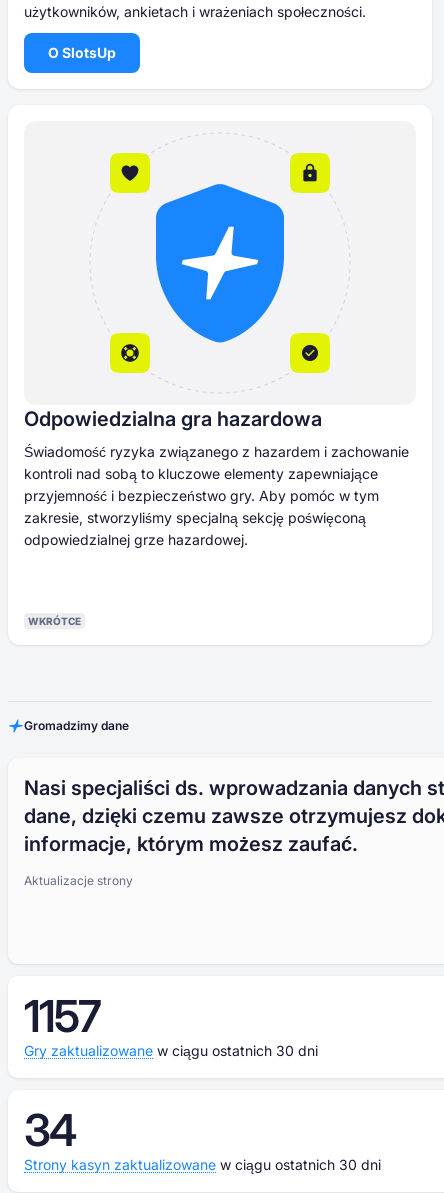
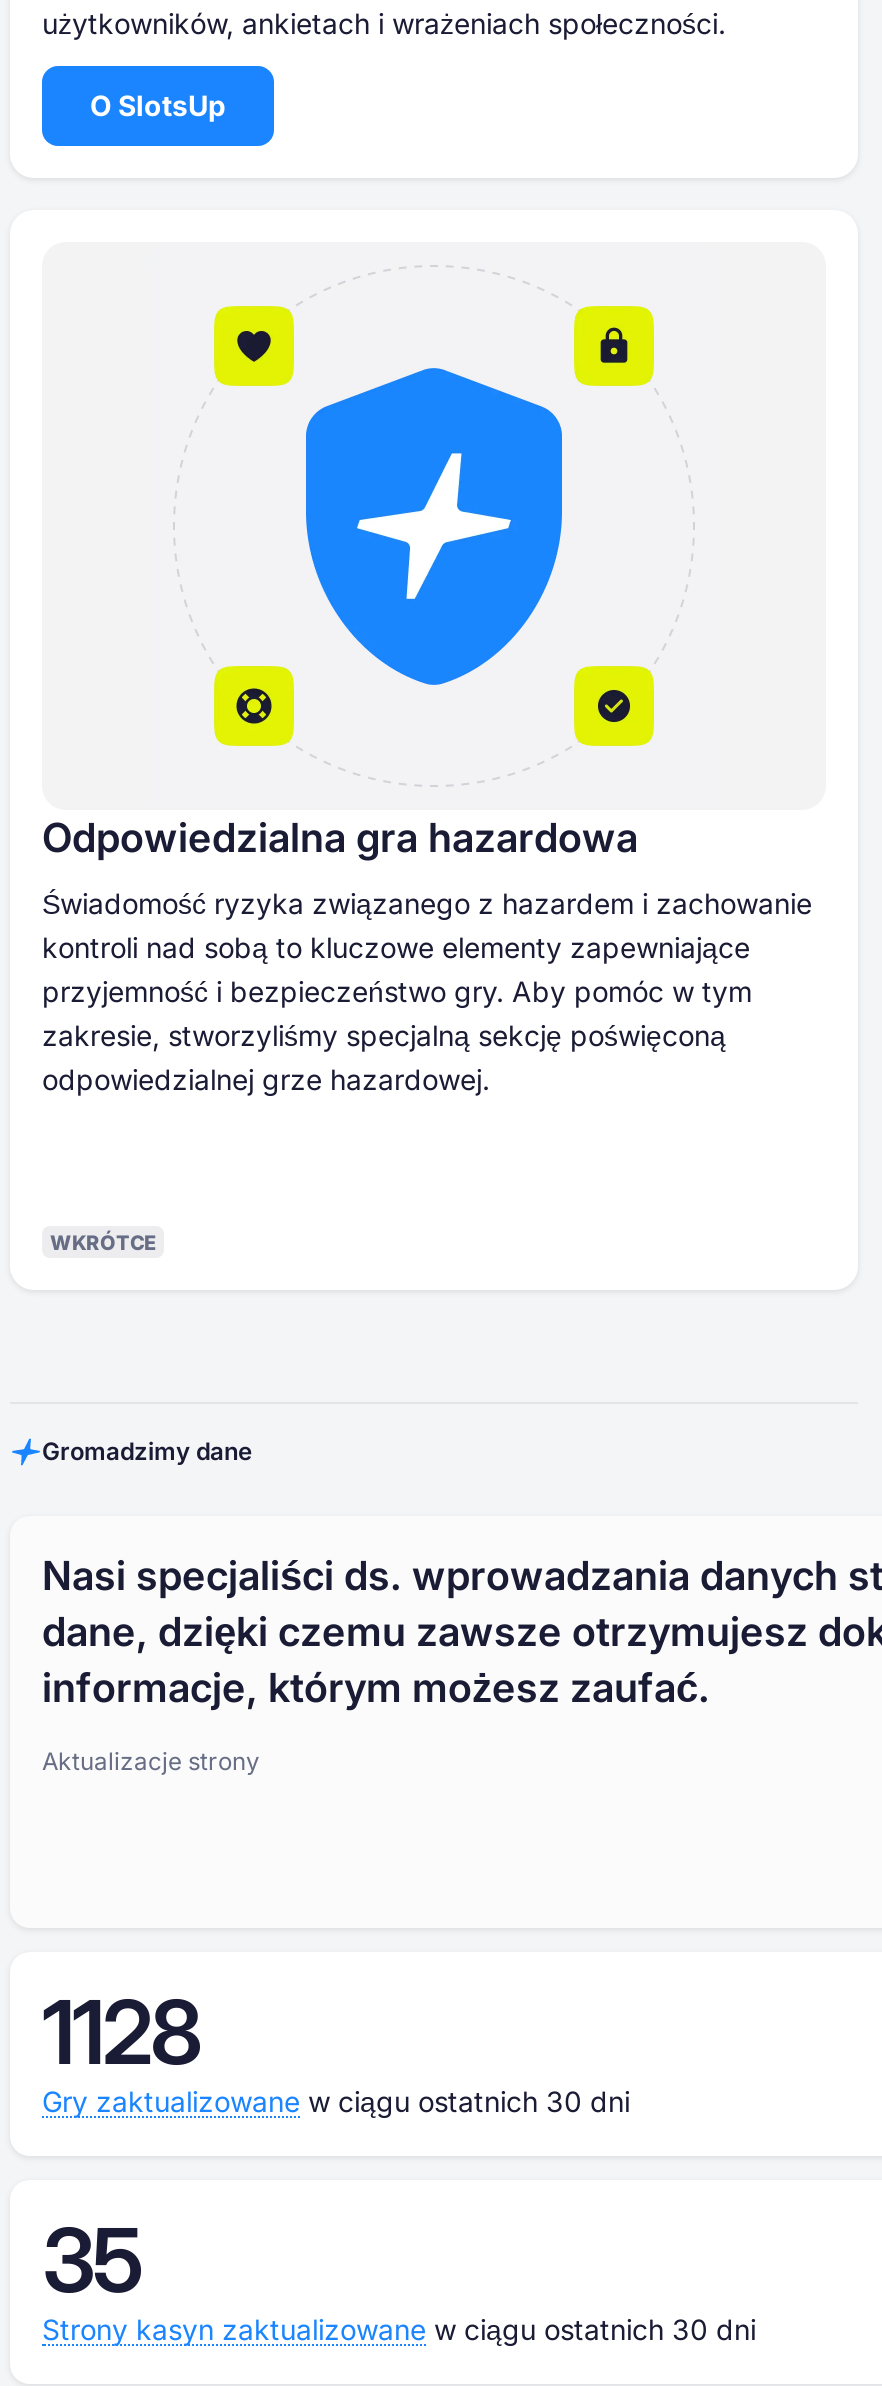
- 1157
+ 1128

- 34
+ 35
